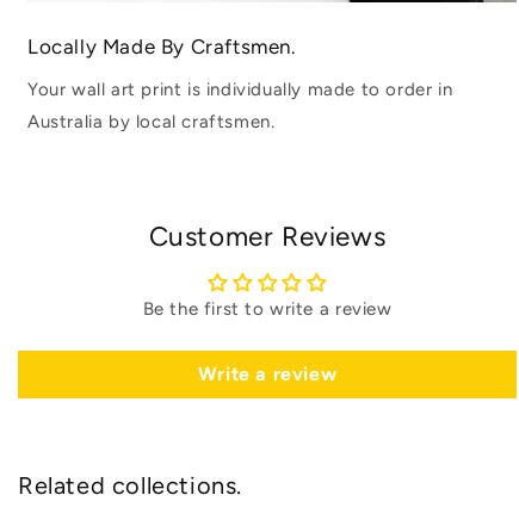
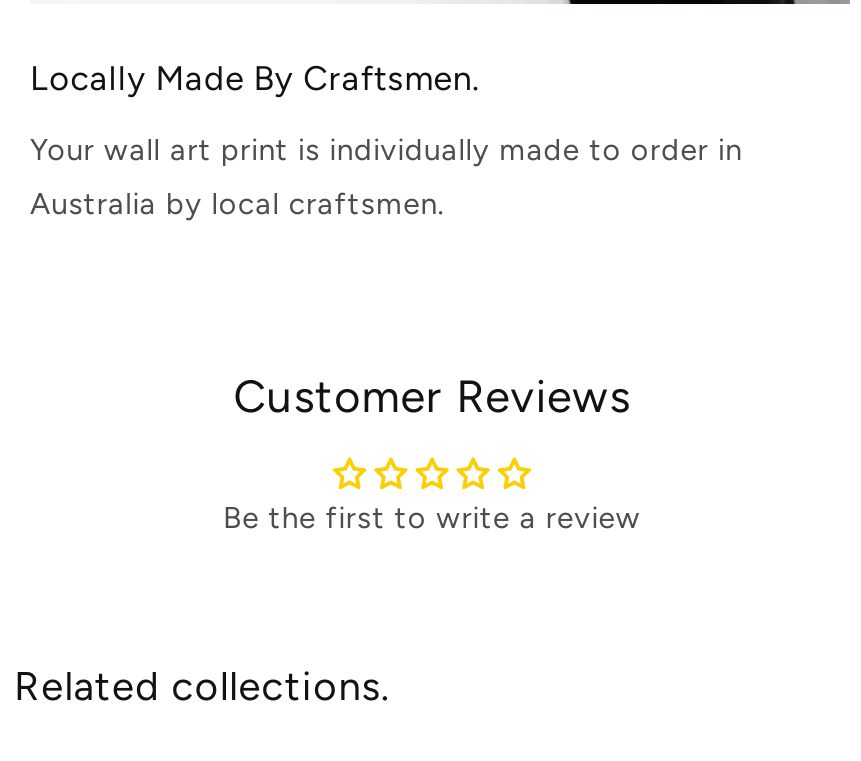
- Write a review
